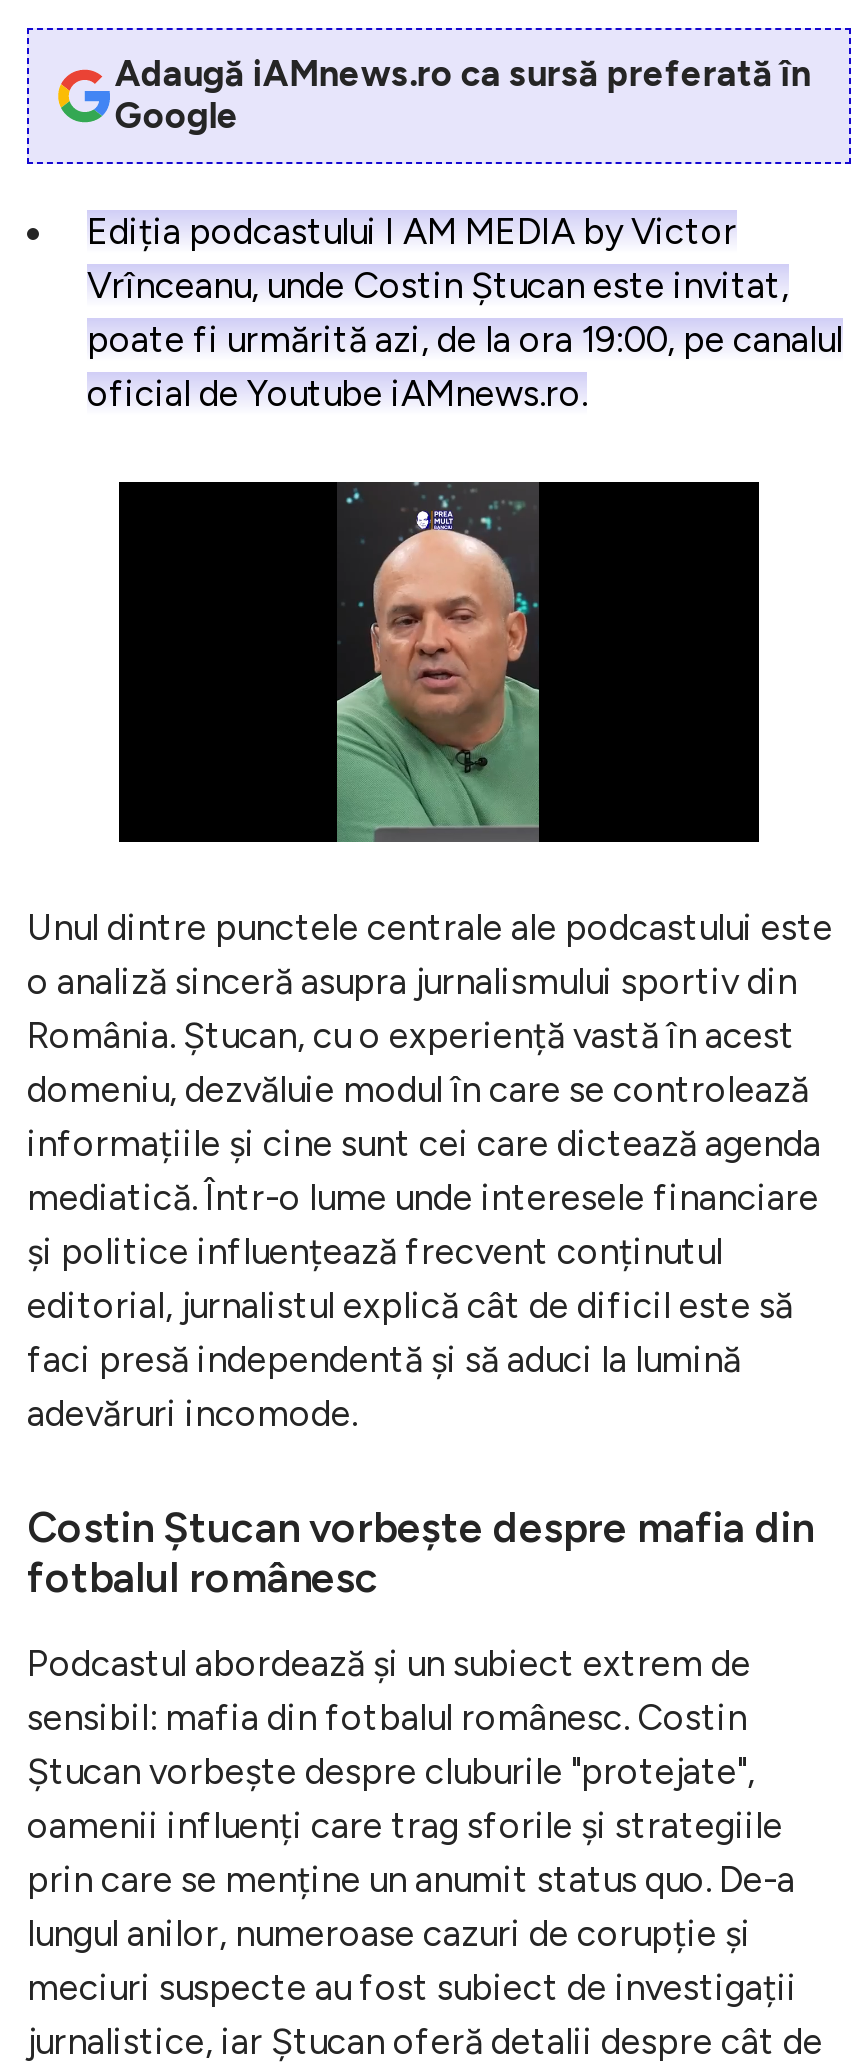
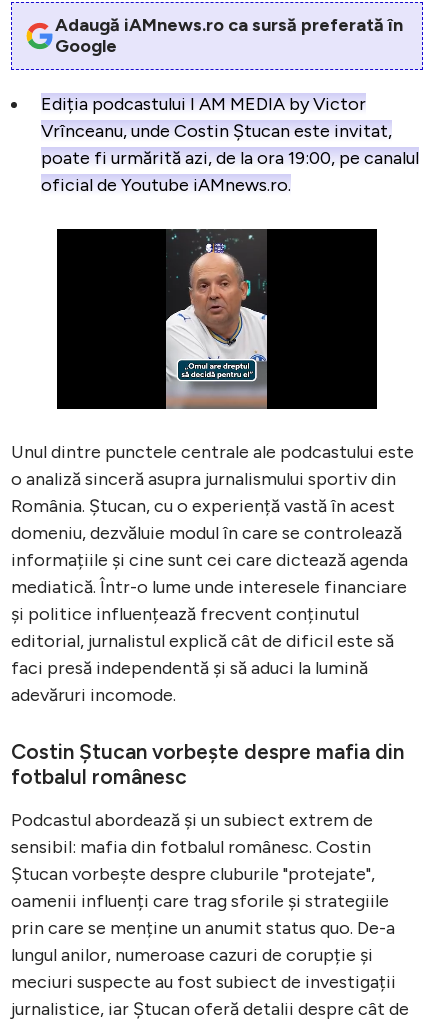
- [image]
+ [image]
